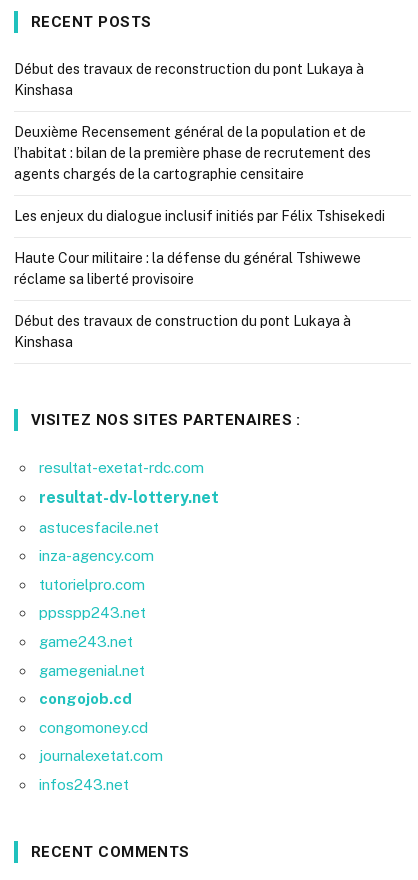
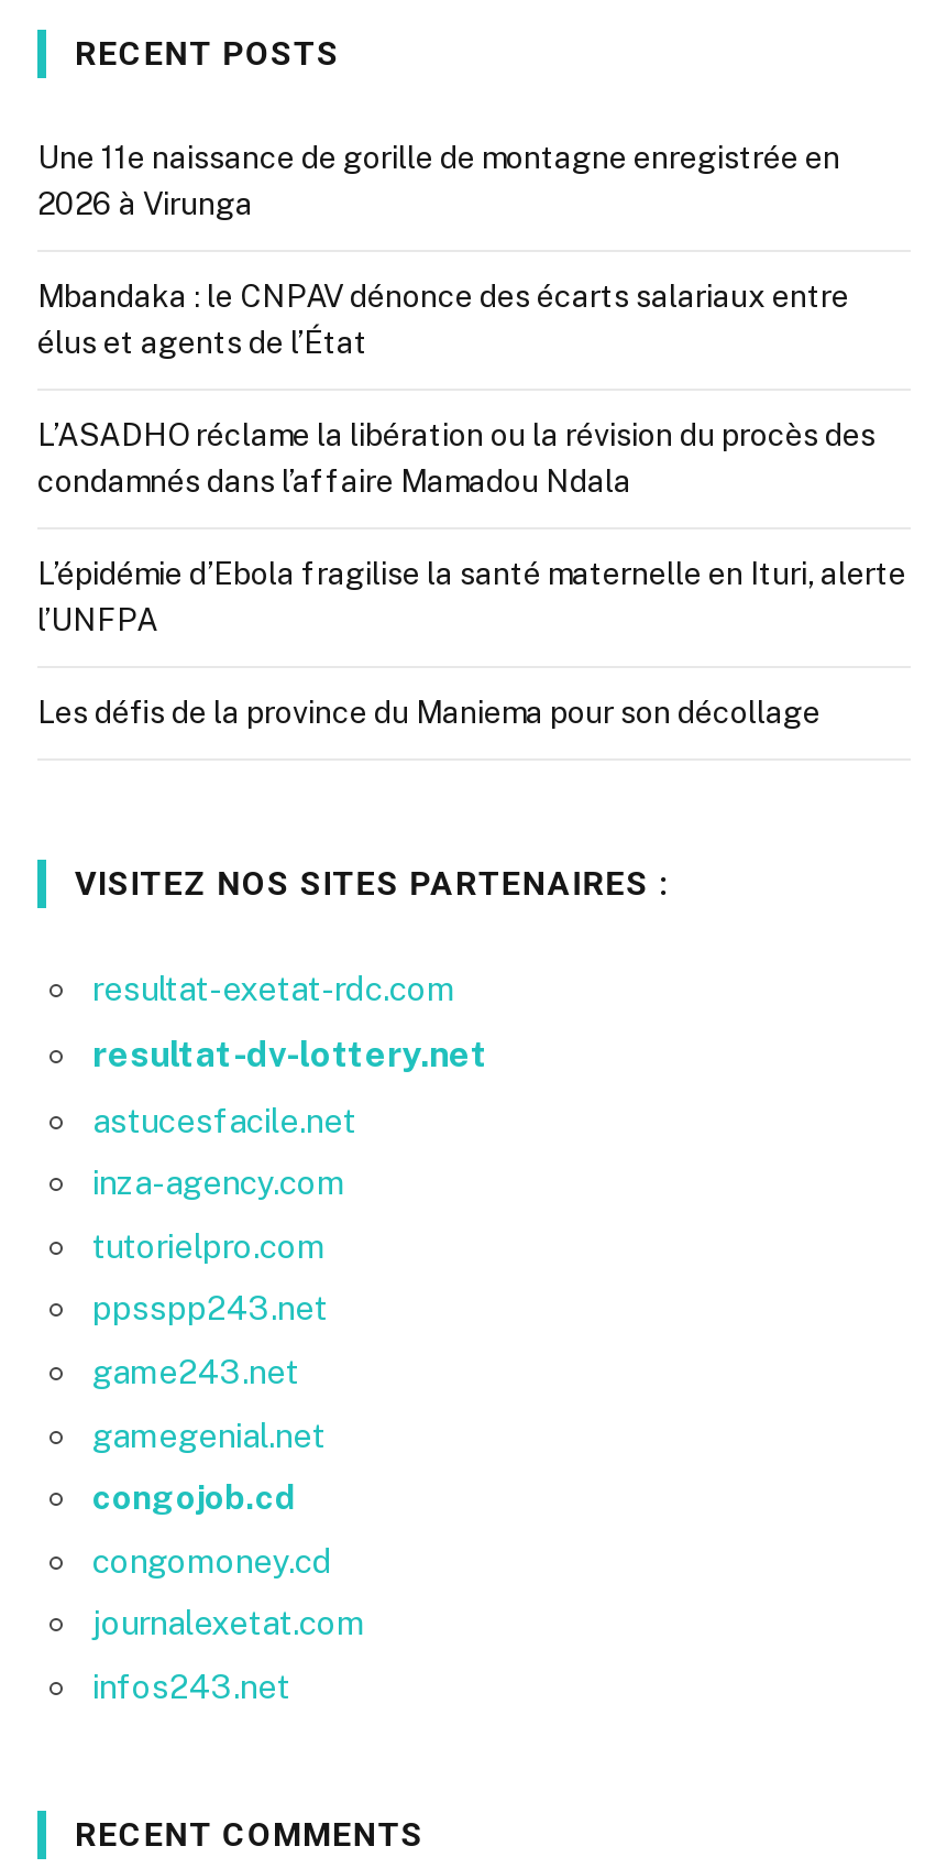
- Début des travaux de reconstruction du pont Lukaya à
- Kinshasa
+ Une 11e naissance de gorille de montagne enregistrée en
+ 2026 à Virunga

- Deuxième Recensement général de la population et de
- l’habitat : bilan de la première phase de recrutement des
- agents chargés de la cartographie censitaire
+ Mbandaka : le CNPAV dénonce des écarts salariaux entre
+ élus et agents de l’État

- Les enjeux du dialogue inclusif initiés par Félix Tshisekedi
+ L’ASADHO réclame la libération ou la révision du procès des
+ condamnés dans l’affaire Mamadou Ndala

- Haute Cour militaire : la défense du général Tshiwewe
- réclame sa liberté provisoire
+ L’épidémie d’Ebola fragilise la santé maternelle en Ituri, alerte
+ l’UNFPA

- Début des travaux de construction du pont Lukaya à
- Kinshasa
+ Les défis de la province du Maniema pour son décollage
